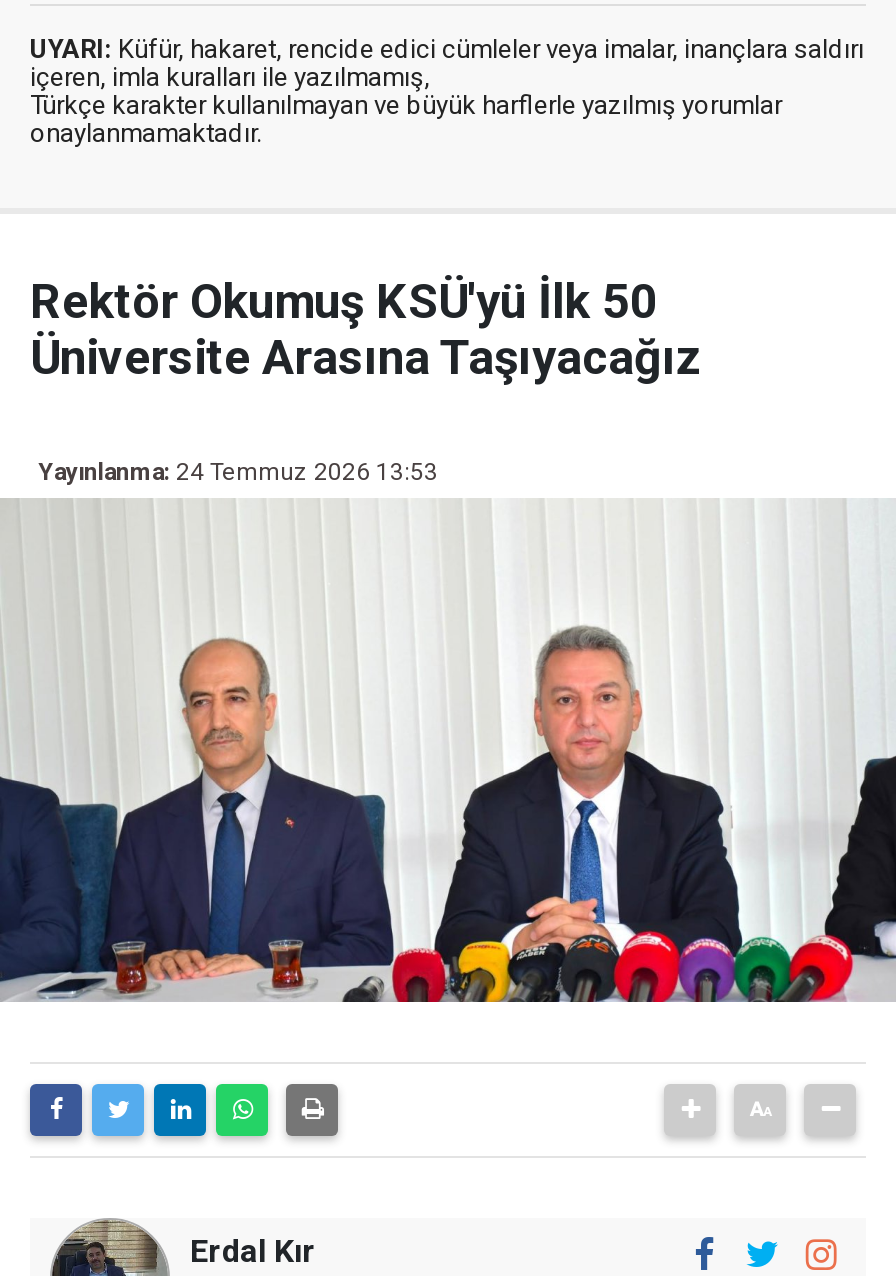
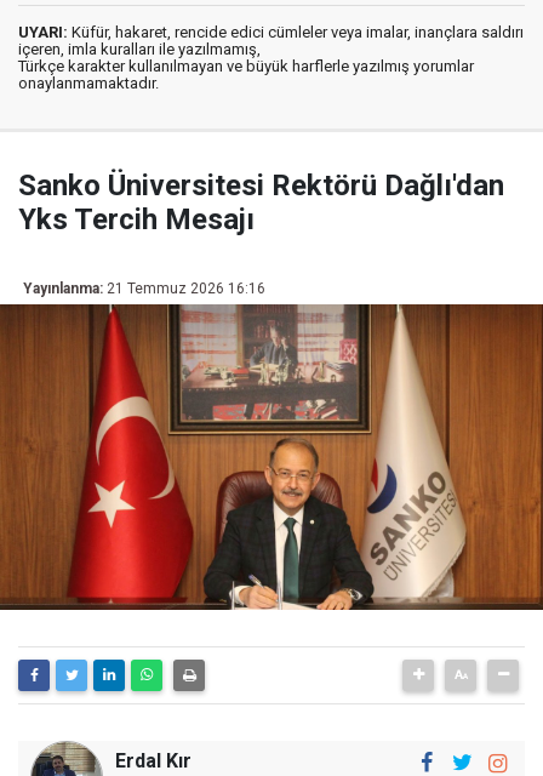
- Rektör Okumuş KSÜ'yü İlk 50
- Üniversite Arasına Taşıyacağız
+ Sanko Üniversitesi Rektörü Dağlı'dan
+ Yks Tercih Mesajı

- Yayınlanma: 24 Temmuz 2026 13:53
+ Yayınlanma: 21 Temmuz 2026 16:16

- [image]
+ [image]
